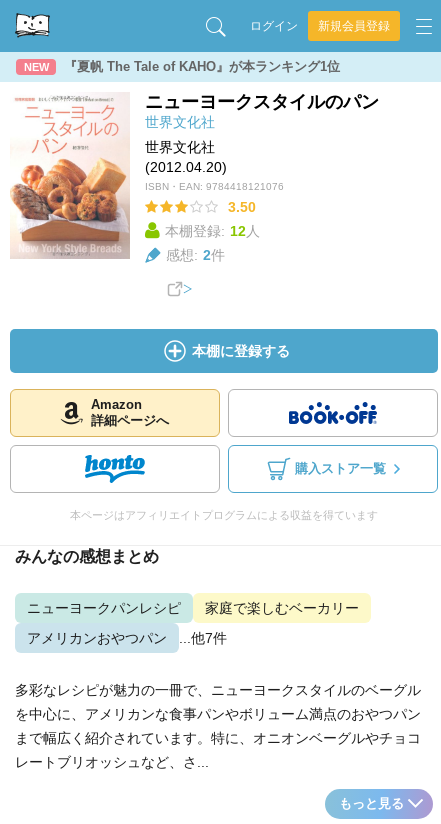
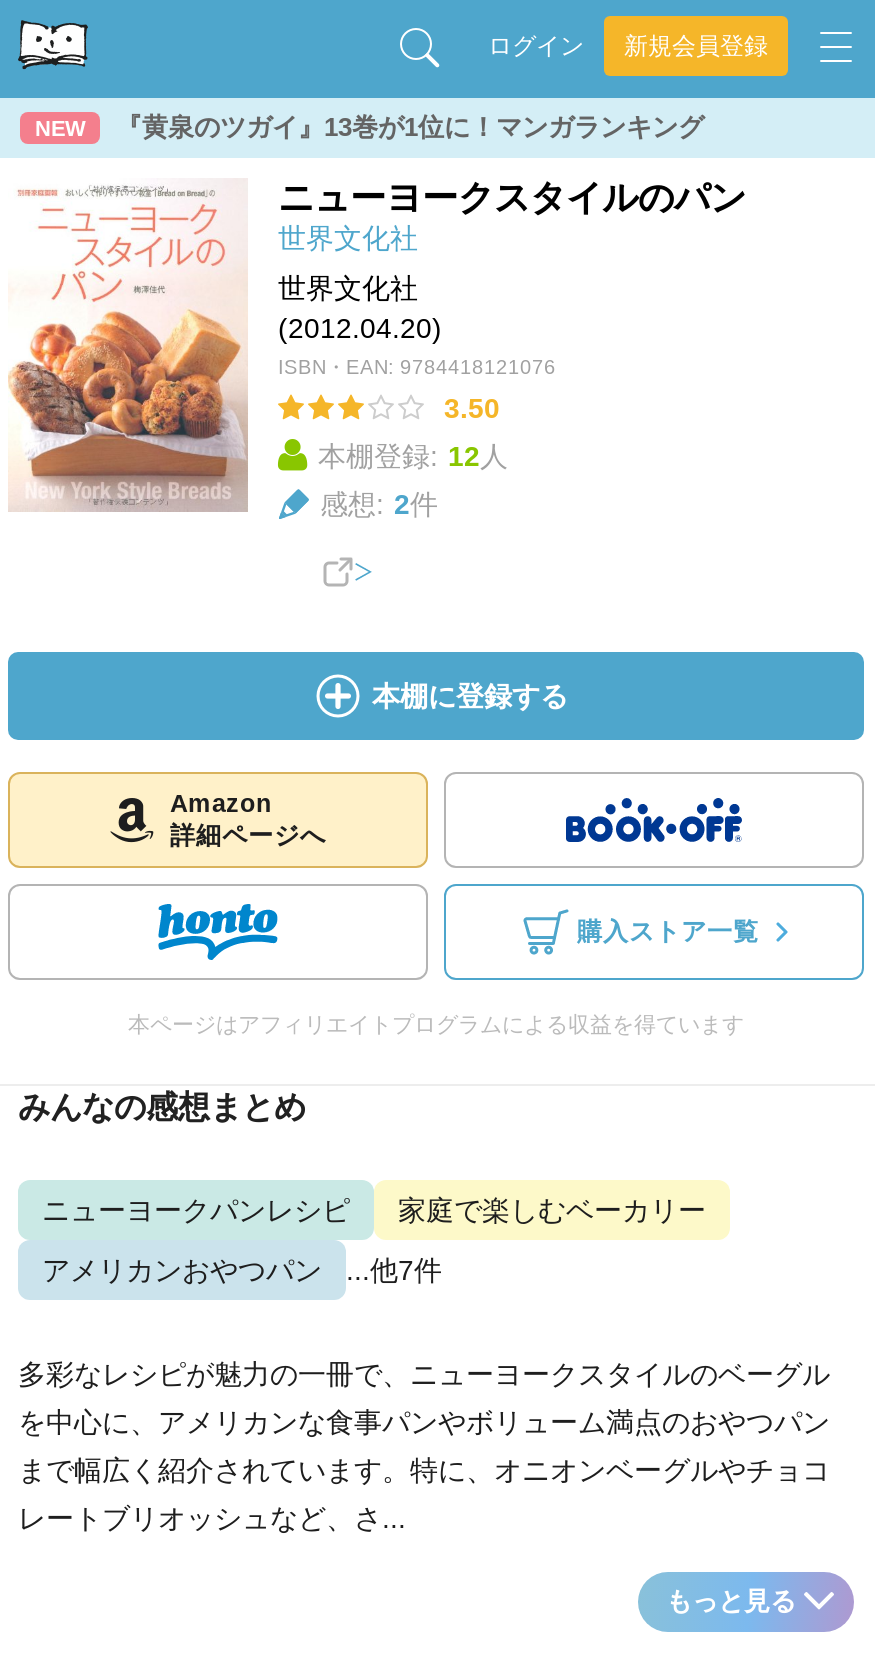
- 『夏帆 The Tale of KAHO』が本ランキング1位
+ 『黄泉のツガイ』13巻が1位に！マンガランキング
